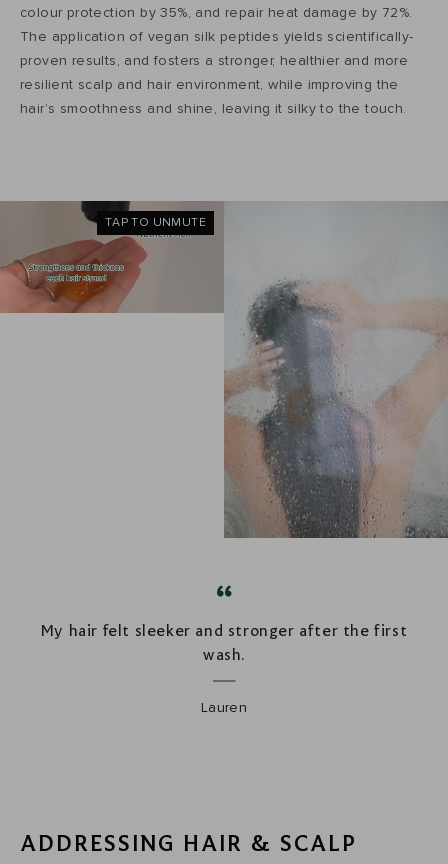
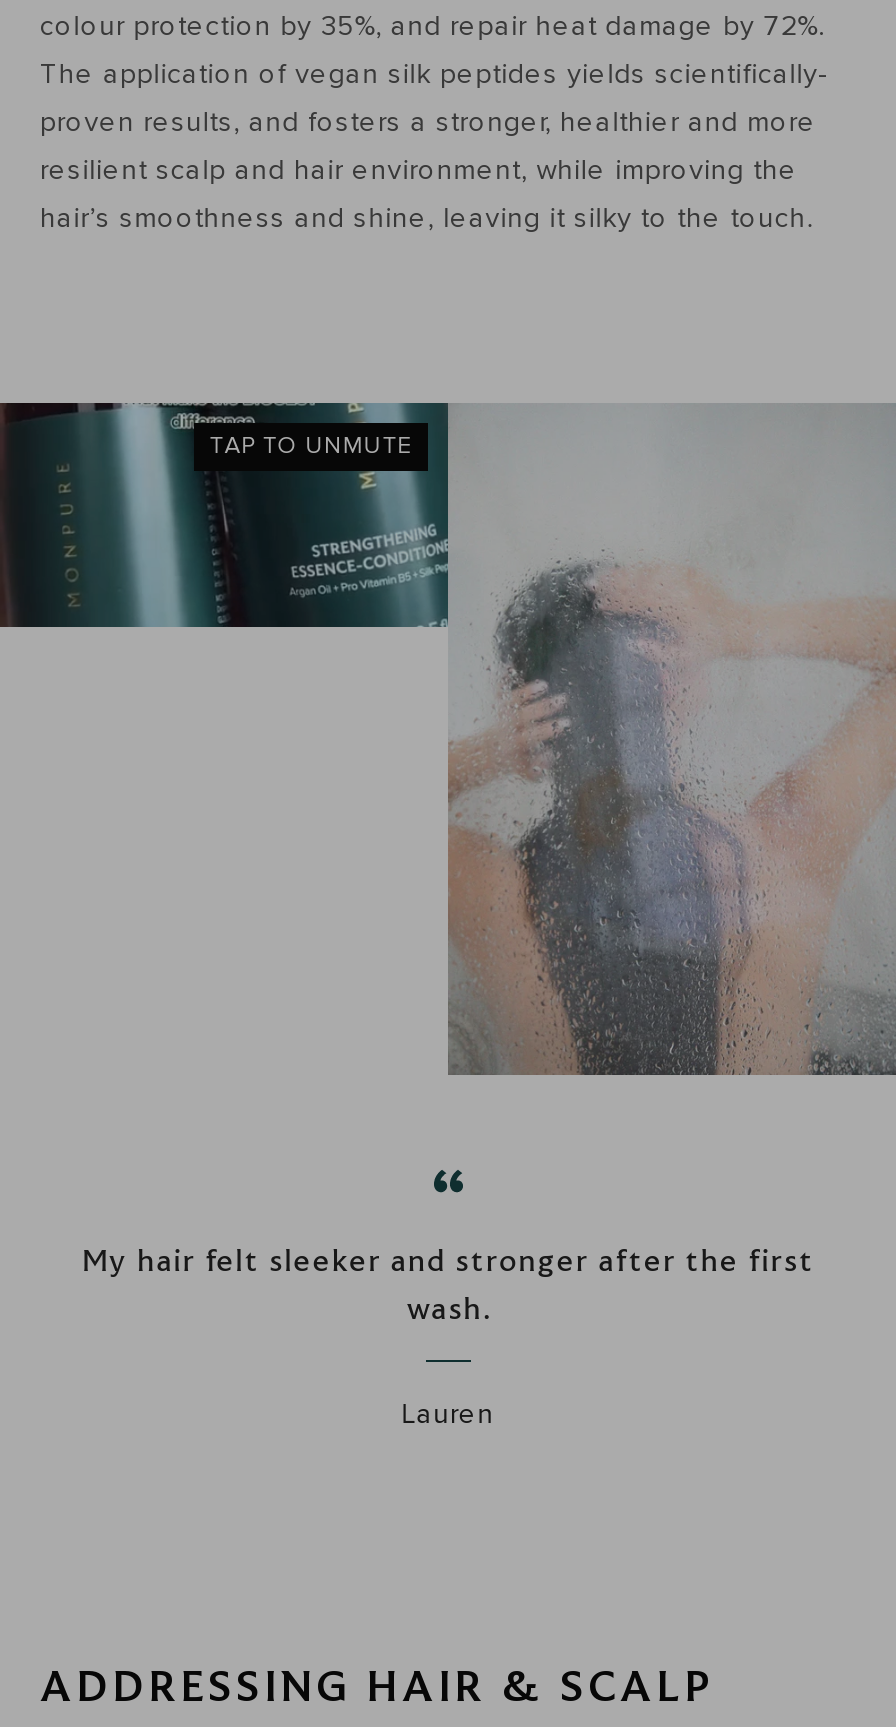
- [image]
+ [image]
